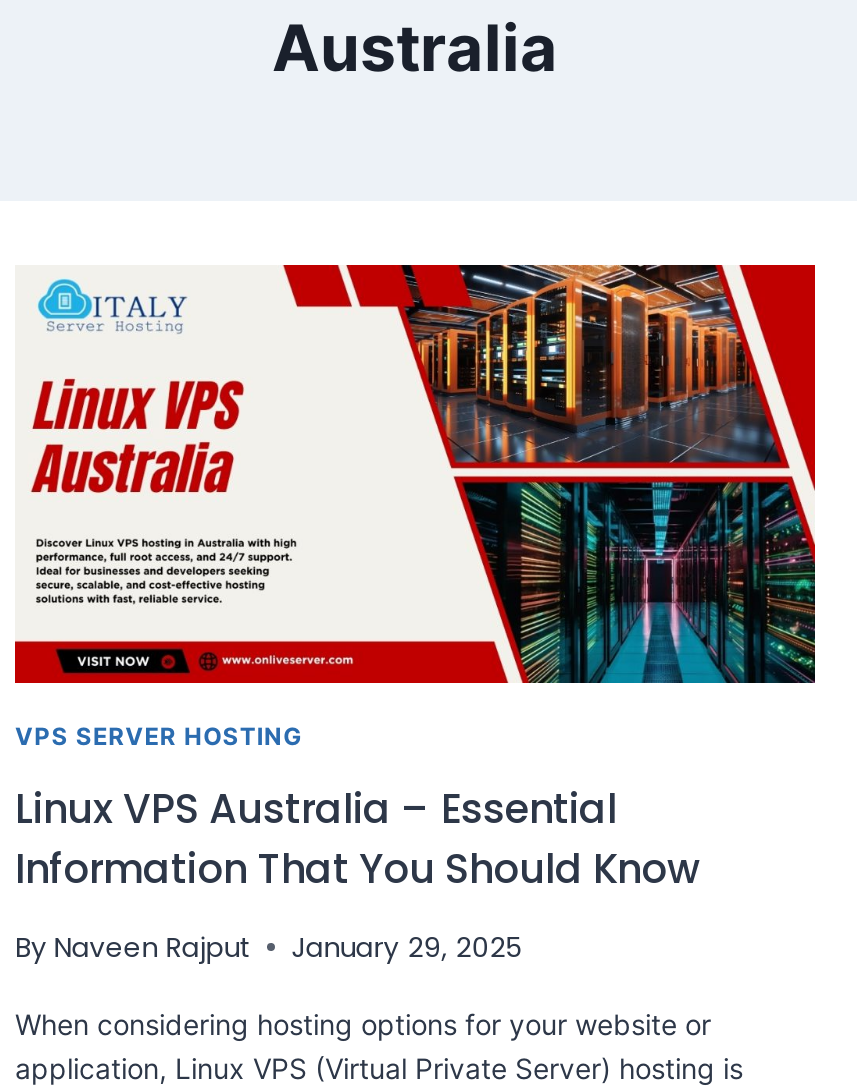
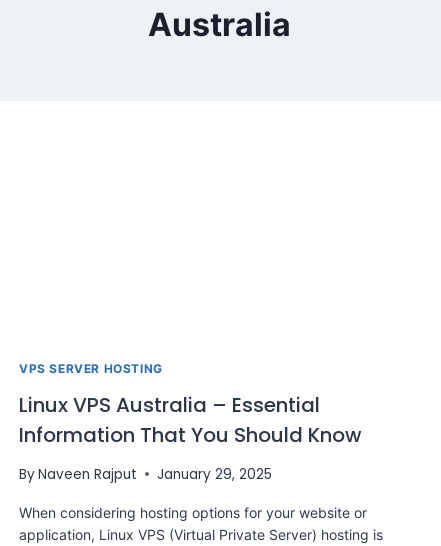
- [image]
